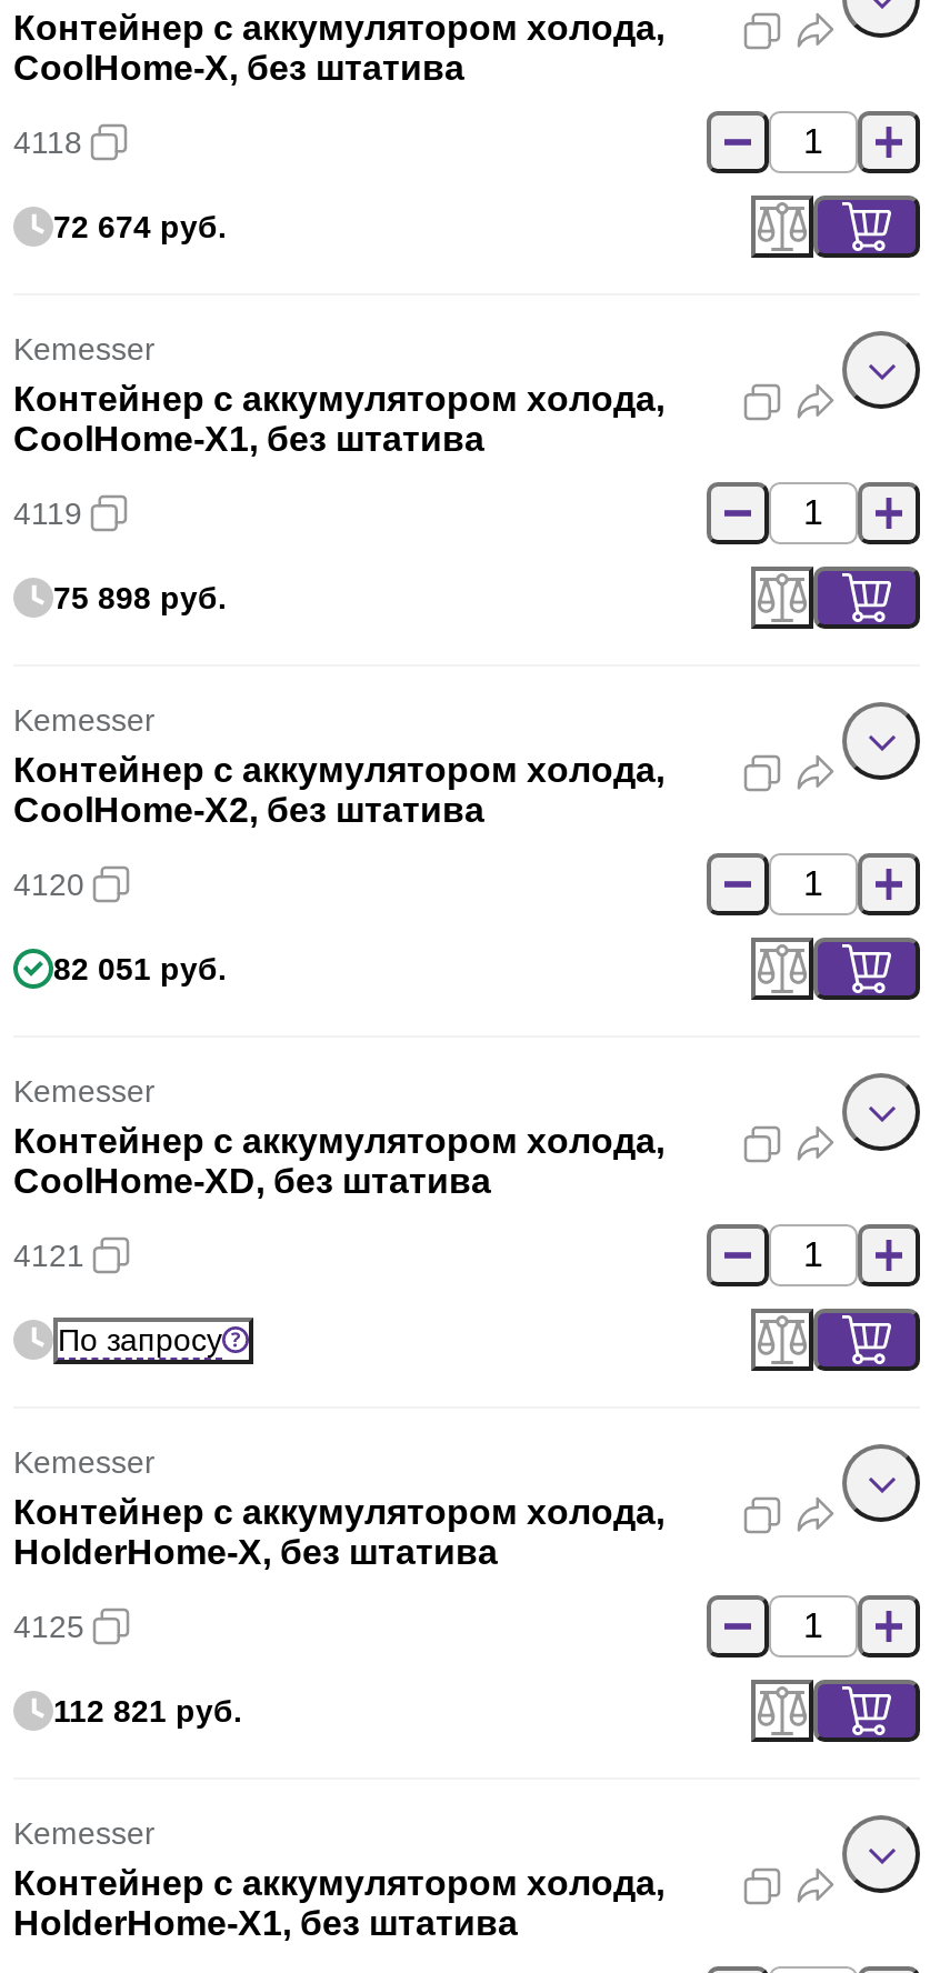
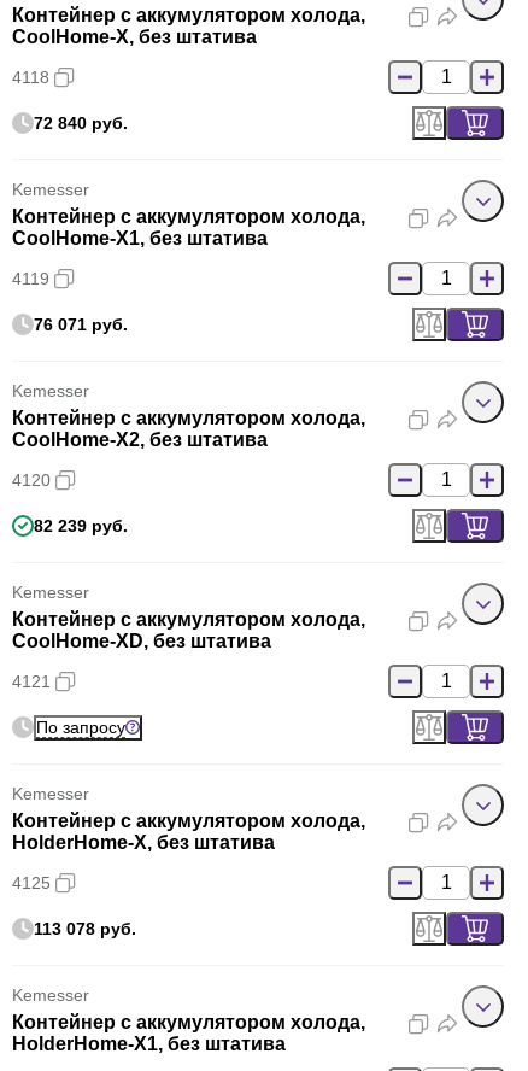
- 72 674 руб.
+ 72 840 руб.

- 75 898 руб.
+ 76 071 руб.

- 82 051 руб.
+ 82 239 руб.

- 112 821 руб.
+ 113 078 руб.
